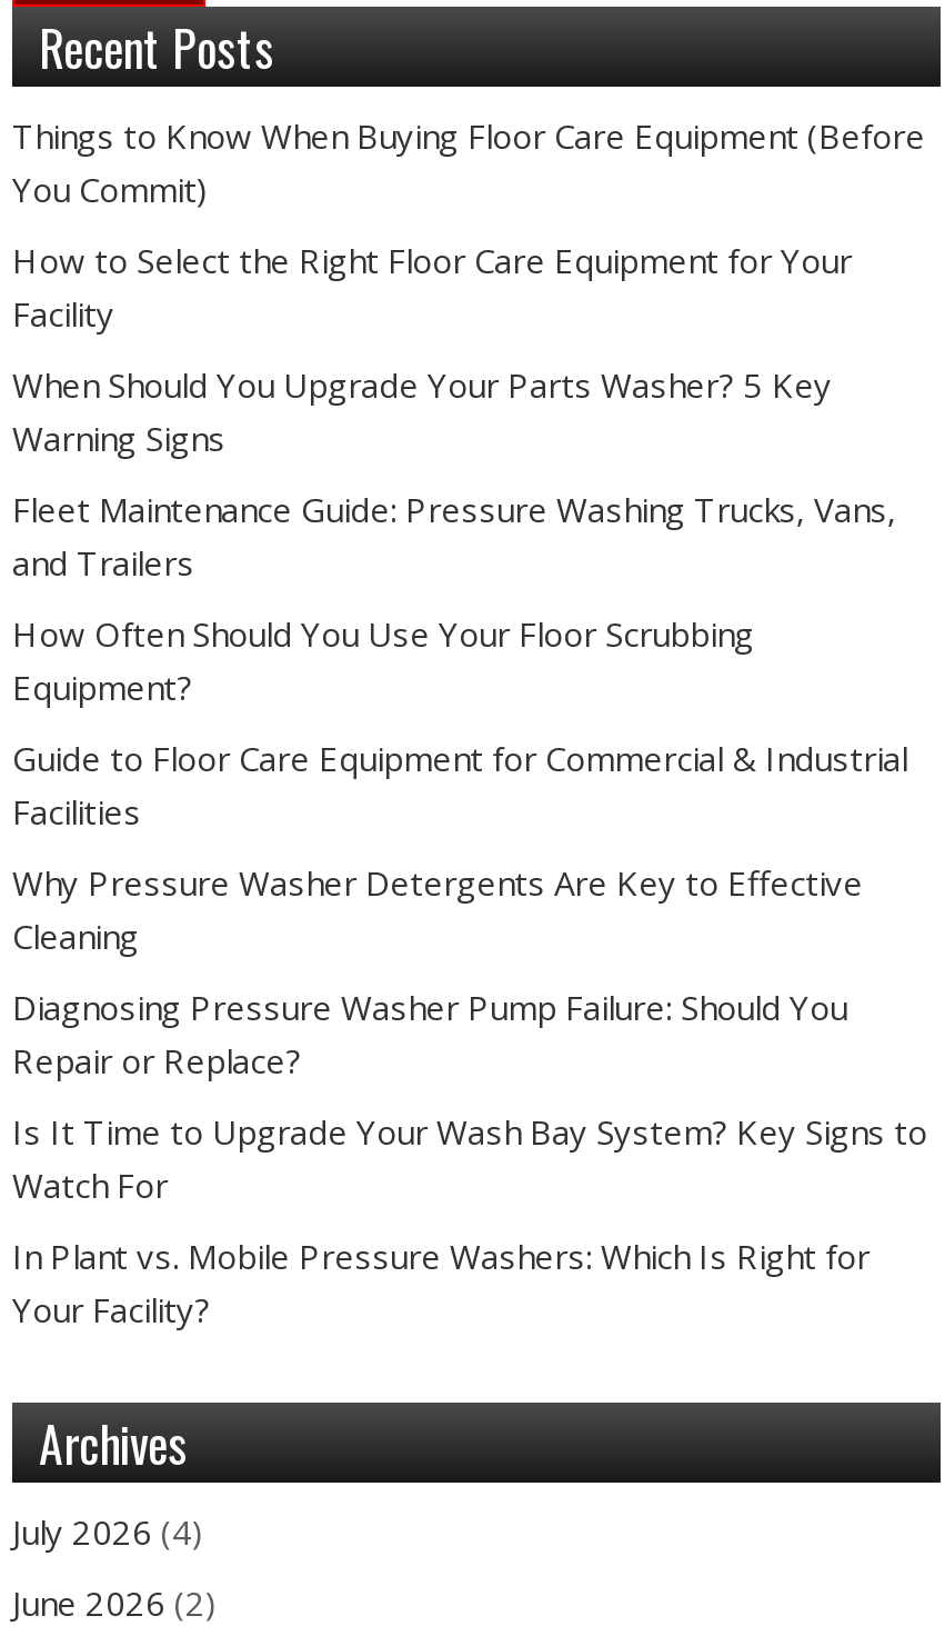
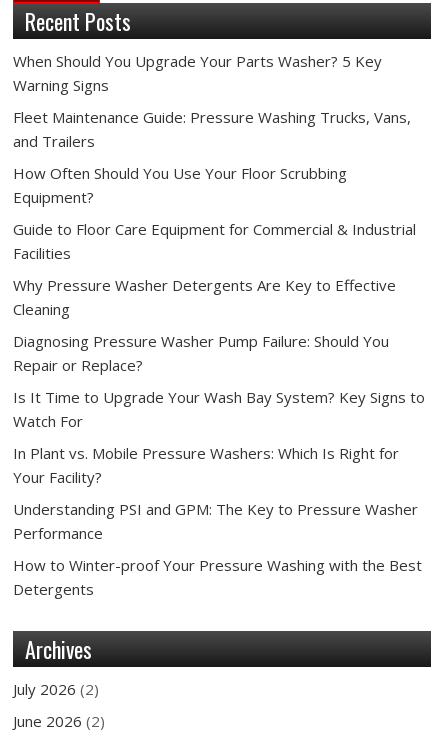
- Things to Know When Buying Floor Care Equipment (Before
- You Commit)
- How to Select the Right Floor Care Equipment for Your
- Facility

moved up: When Should You Upgrade Your Parts Washer? 5 Key | Warning Signs | Fleet Maintenance Guide: Pressure Washing Trucks, Vans, | ... | In Plant vs. Mobile Pressure Washers: Which Is Right for | Your Facility?

+ Understanding PSI and GPM: The Key to Pressure Washer
+ Performance
+ How to Winter-proof Your Pressure Washing with the Best
+ Detergents

- July 2026 (4)
+ July 2026 (2)
